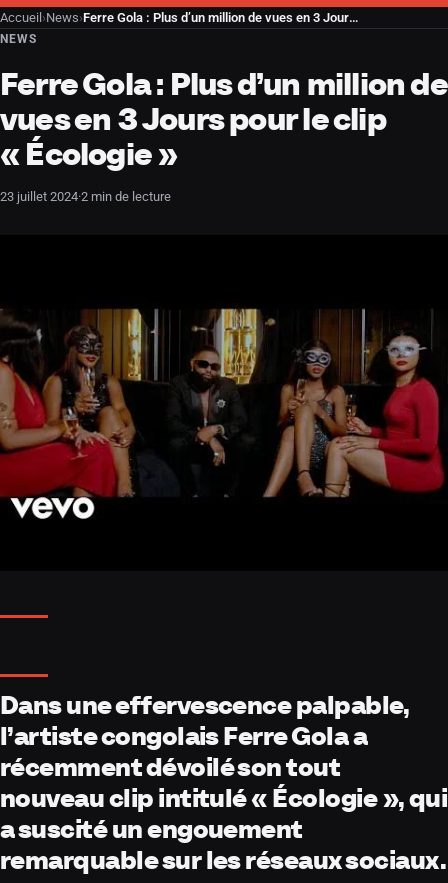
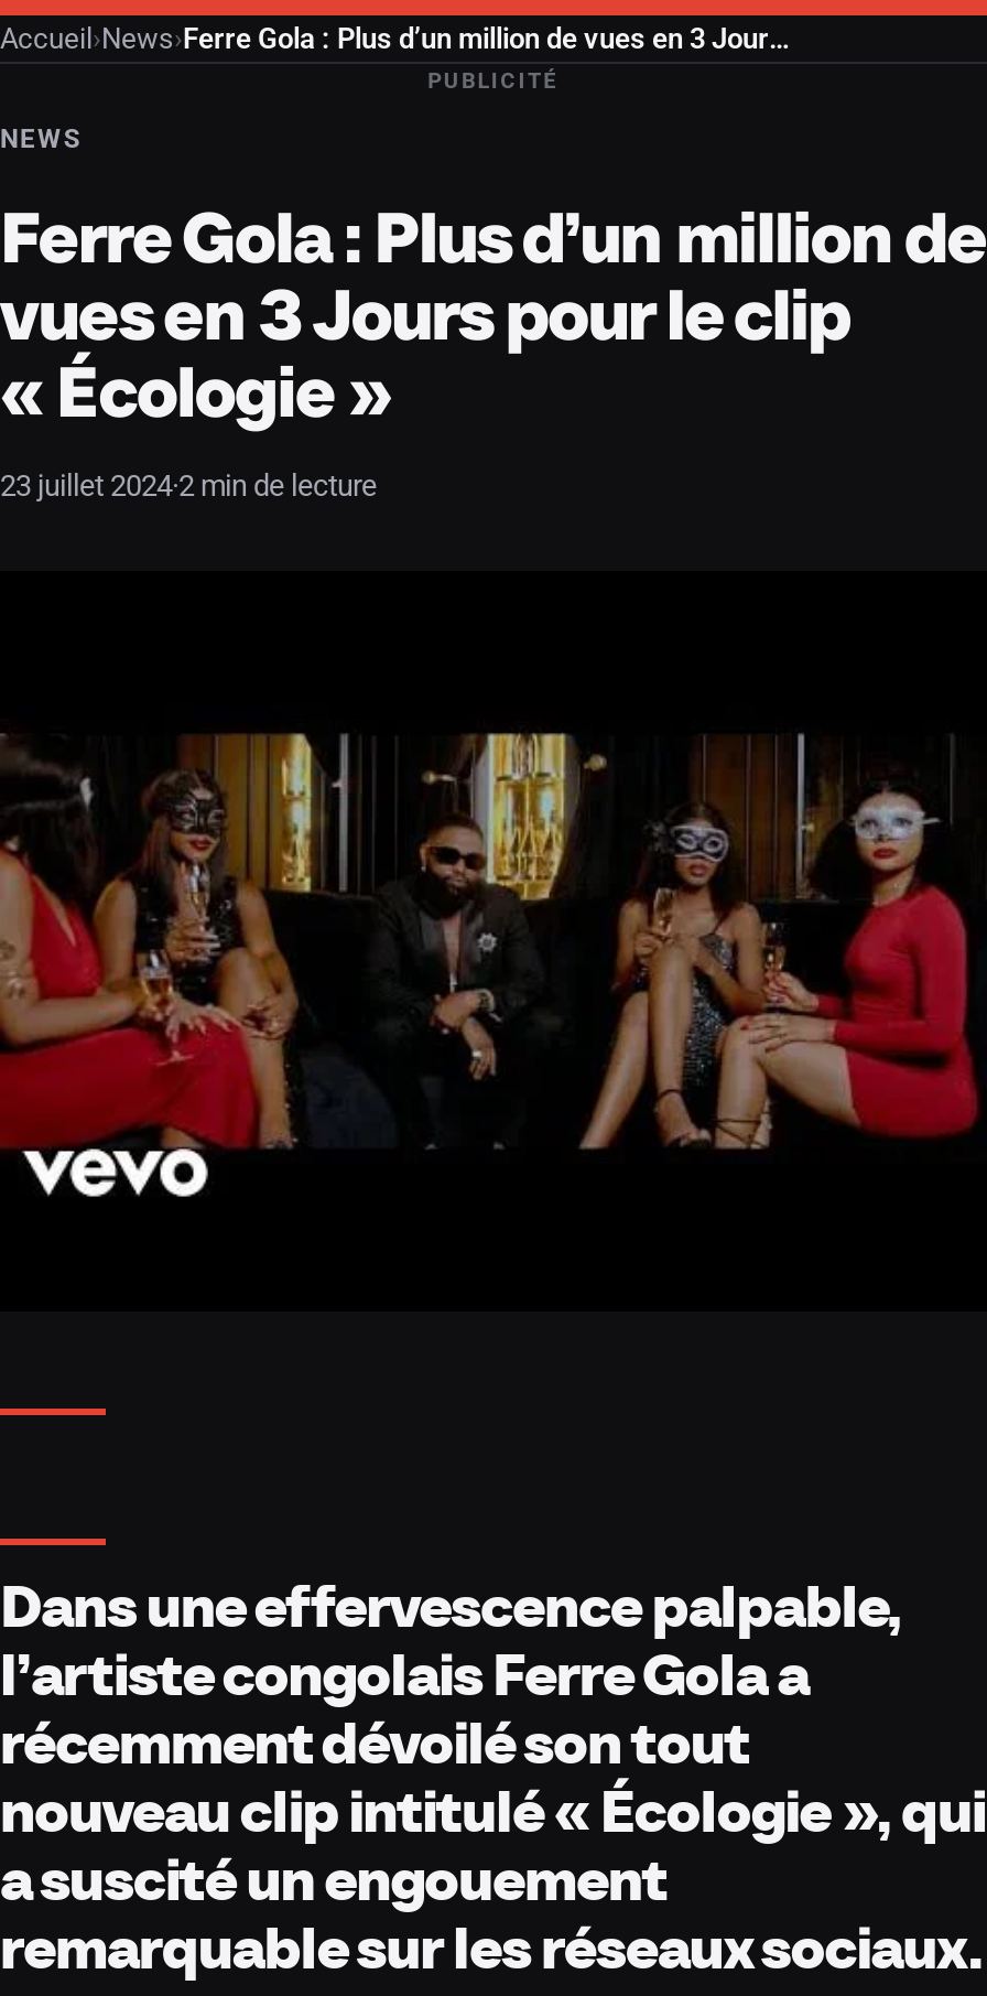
+ PUBLICITÉ
